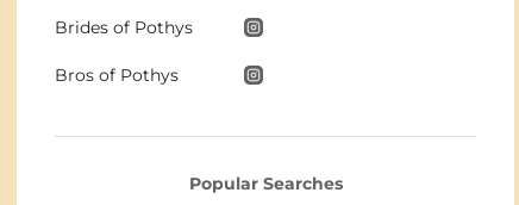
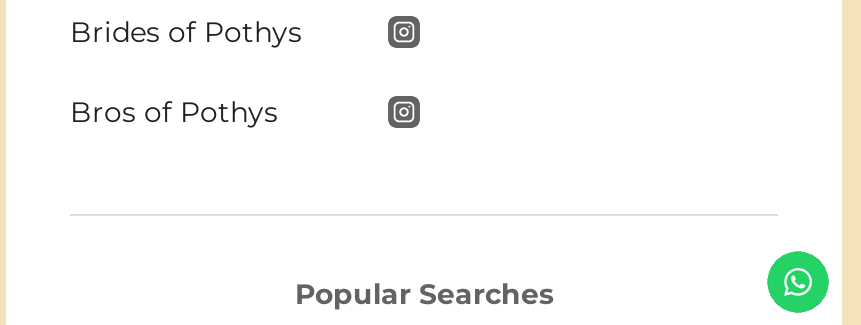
+ [image]
